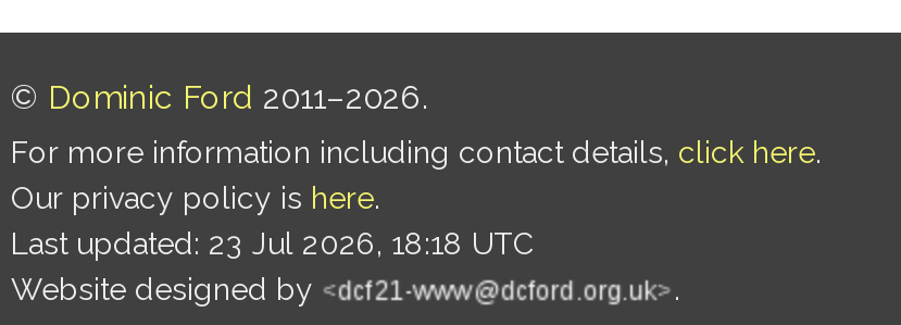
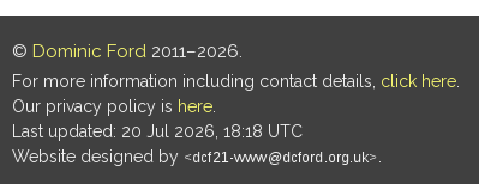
- Last updated: 23 Jul 2026, 18:18 UTC
+ Last updated: 20 Jul 2026, 18:18 UTC
